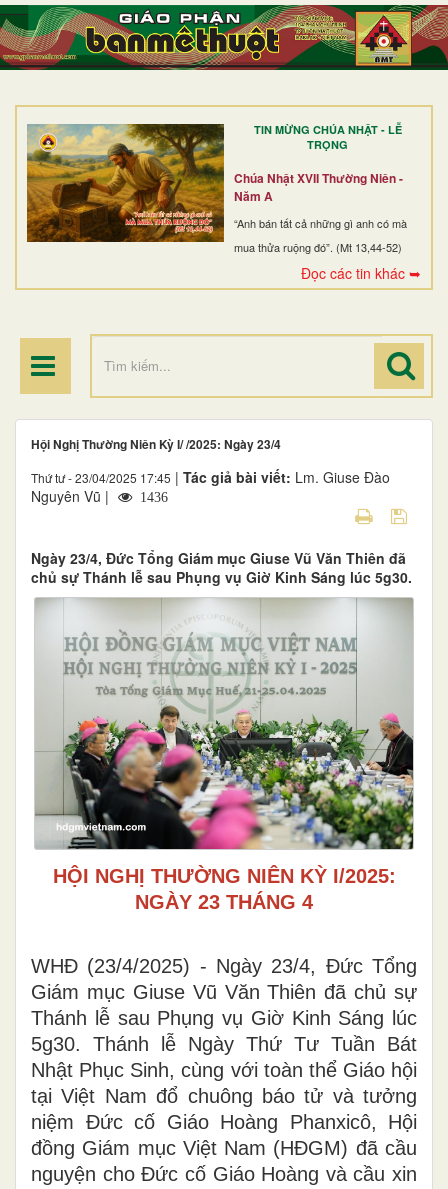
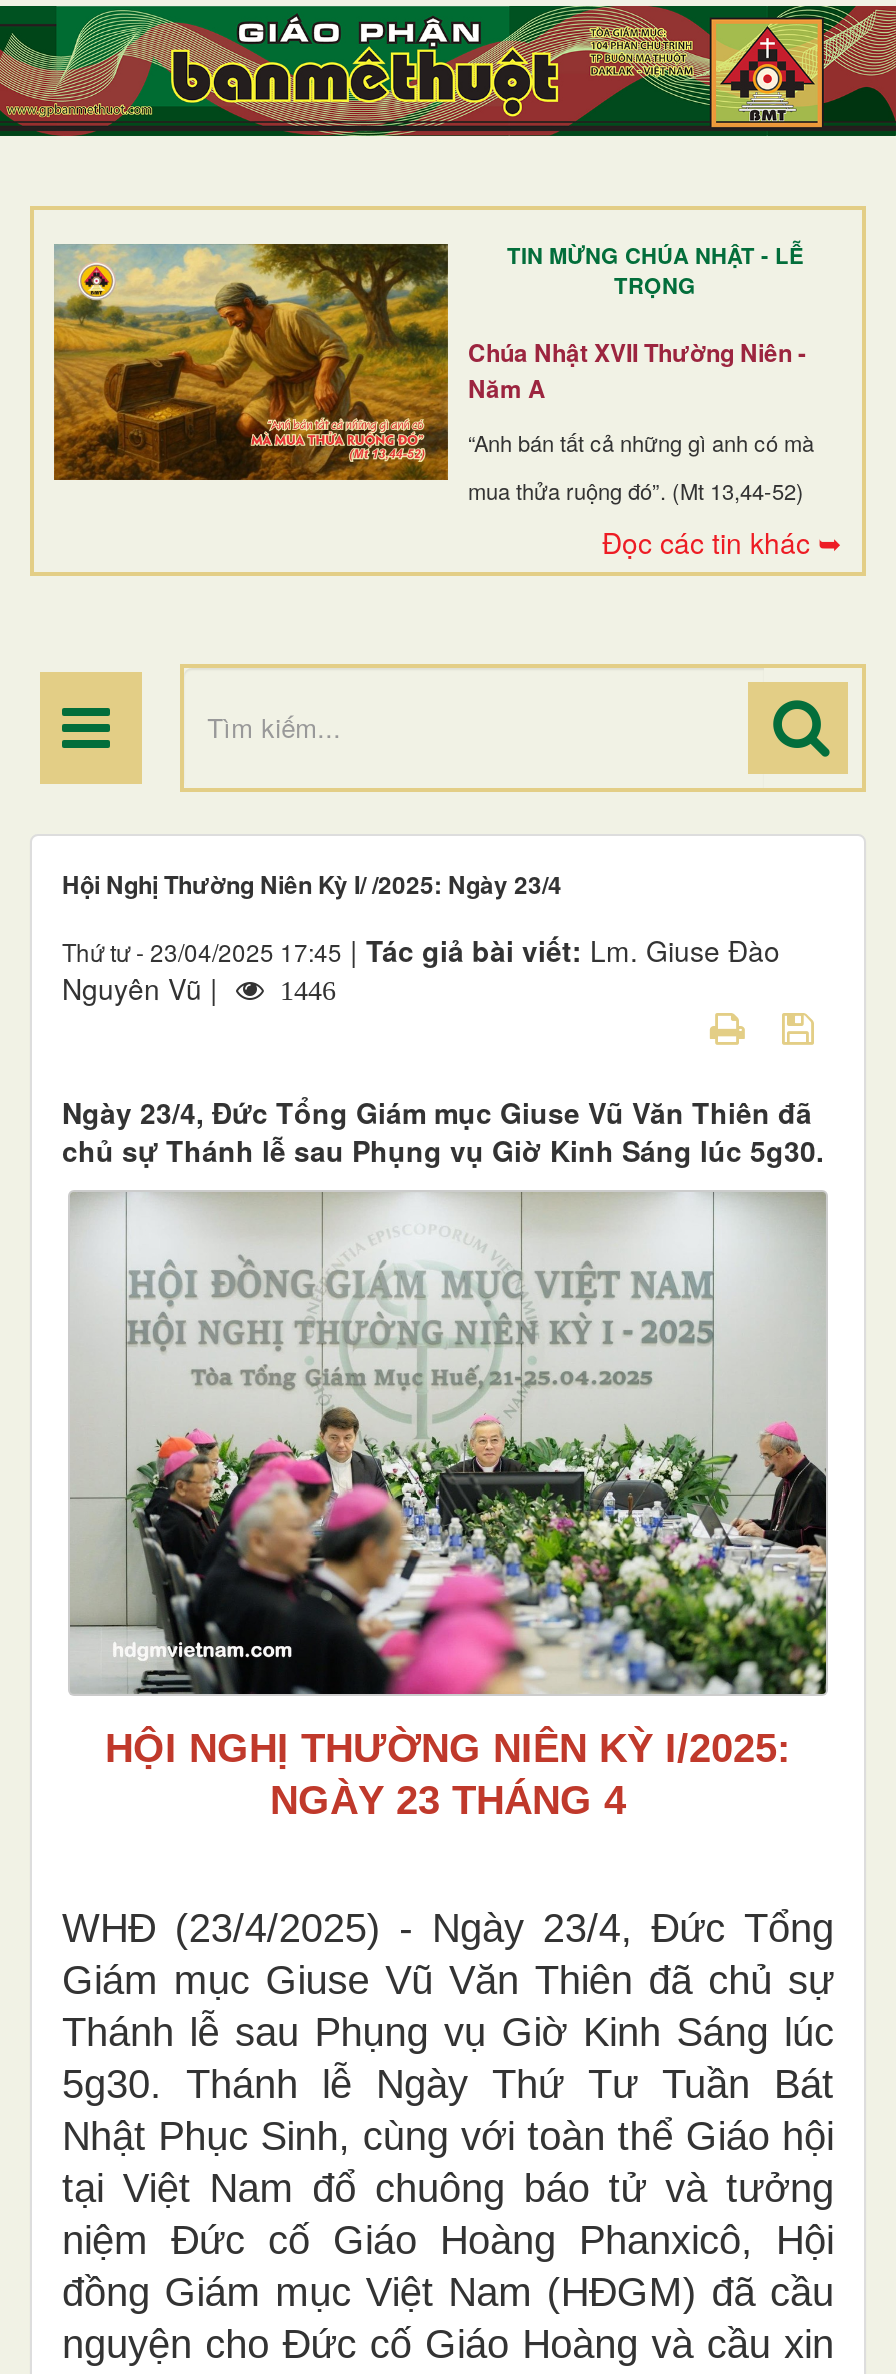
- 1436
+ 1446
